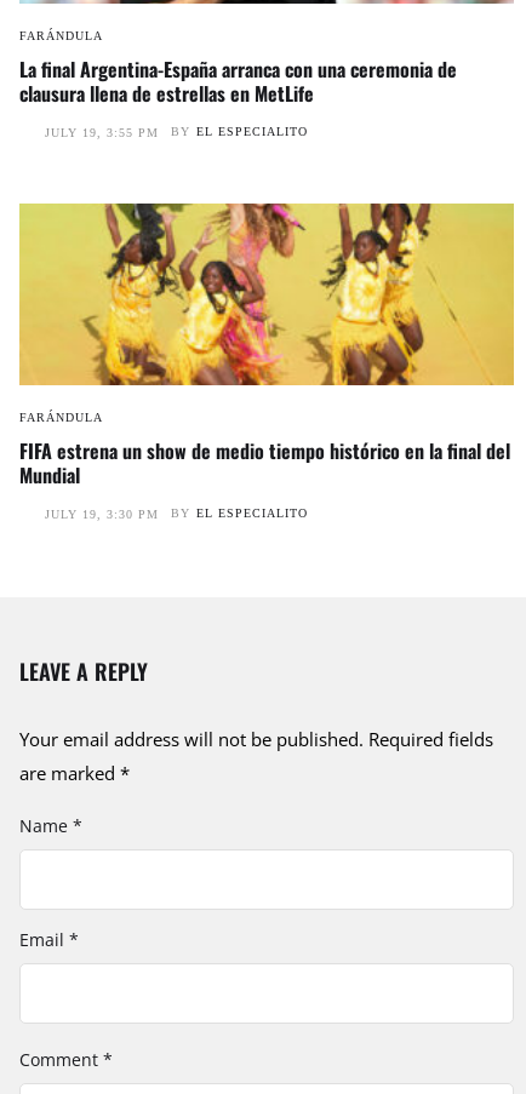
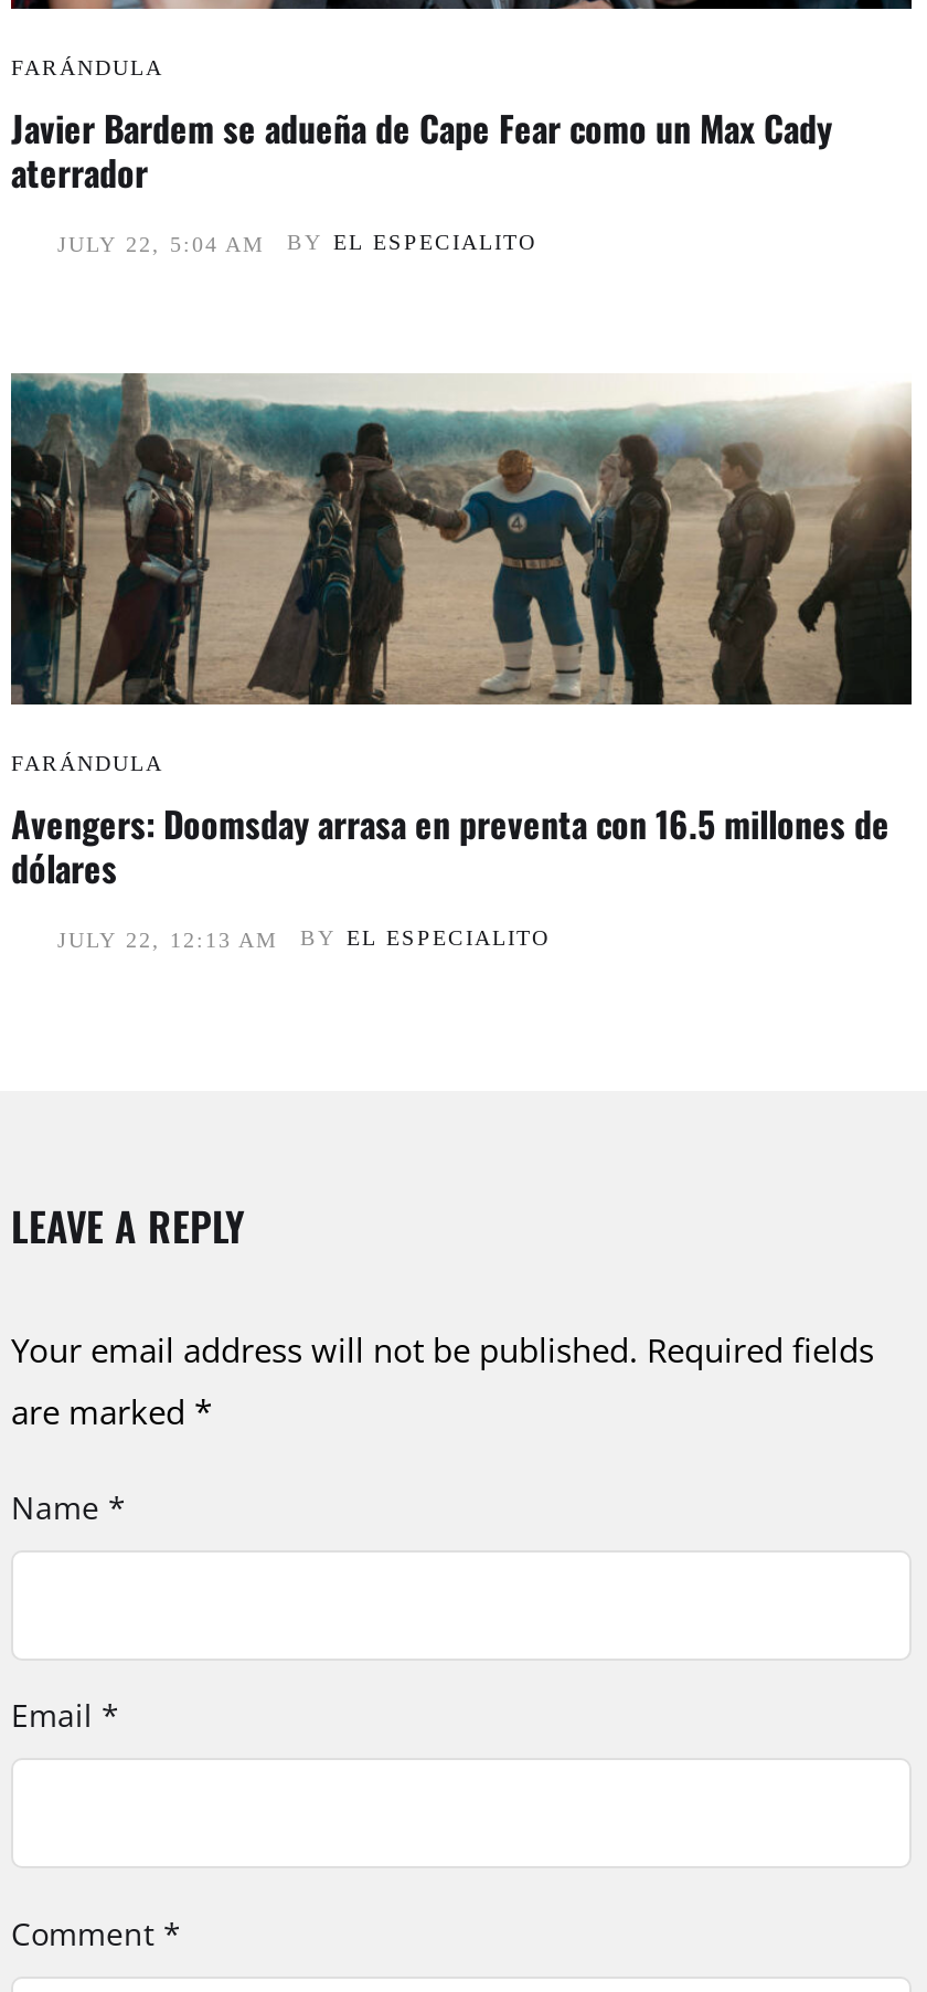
- La final Argentina-España arranca con una ceremonia de
- clausura llena de estrellas en MetLife
+ Javier Bardem se adueña de Cape Fear como un Max Cady
+ aterrador

- JULY 19, 3:55 PM BY EL ESPECIALITO
+ JULY 22, 5:04 AM BY EL ESPECIALITO

- [image]
+ [image]

- FIFA estrena un show de medio tiempo histórico en la final del
- Mundial
+ Avengers: Doomsday arrasa en preventa con 16.5 millones de
+ dólares

- JULY 19, 3:30 PM BY EL ESPECIALITO
+ JULY 22, 12:13 AM BY EL ESPECIALITO
